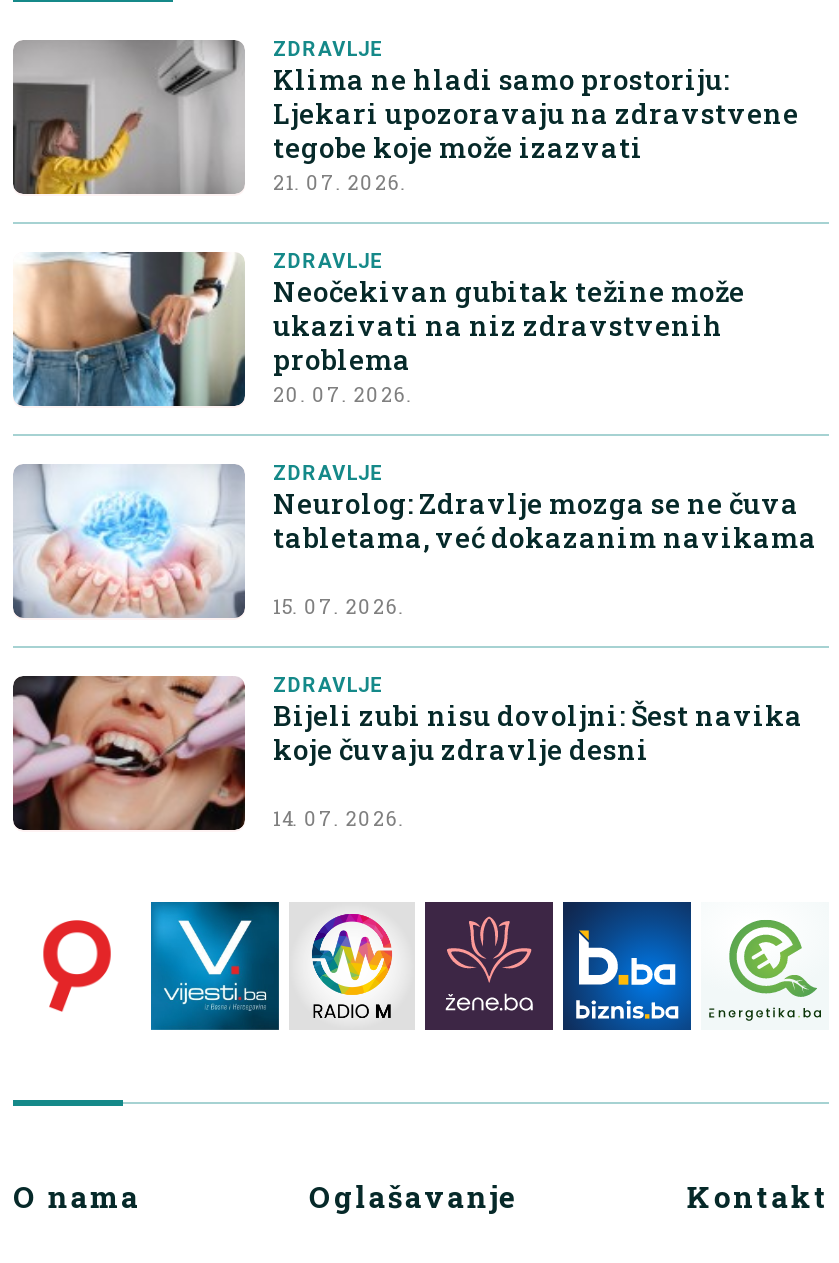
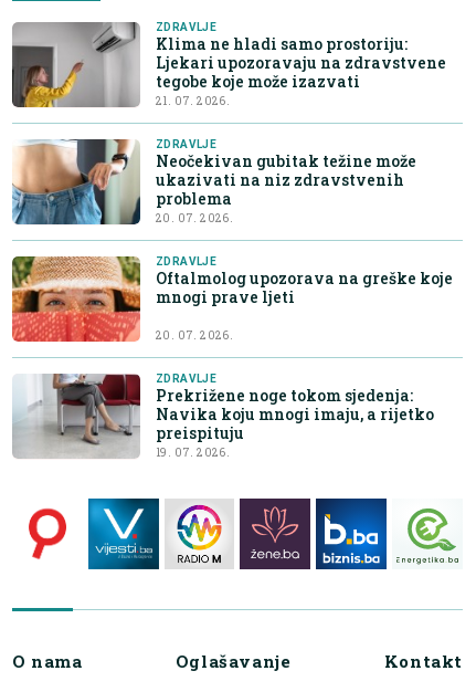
- [image]
- Neurolog: Zdravlje mozga se ne čuva
- tabletama, već dokazanim navikama
+ [image]
+ Oftalmolog upozorava na greške koje
+ mnogi prave ljeti

- 15. 07. 2026.
+ 20. 07. 2026.

- [image]
- Bijeli zubi nisu dovoljni: Šest navika
- koje čuvaju zdravlje desni
- 14. 07. 2026.
+ [image]
+ Prekrižene noge tokom sjedenja:
+ Navika koju mnogi imaju, a rijetko
+ preispituju
+ 19. 07. 2026.
